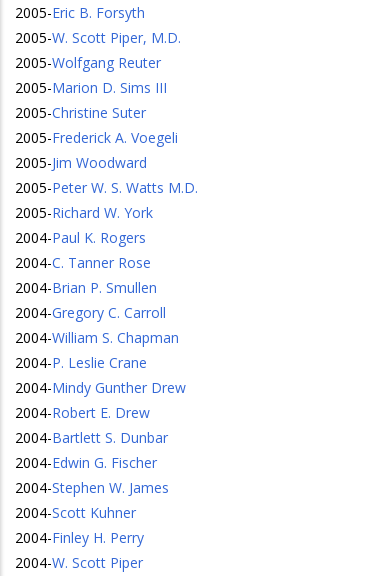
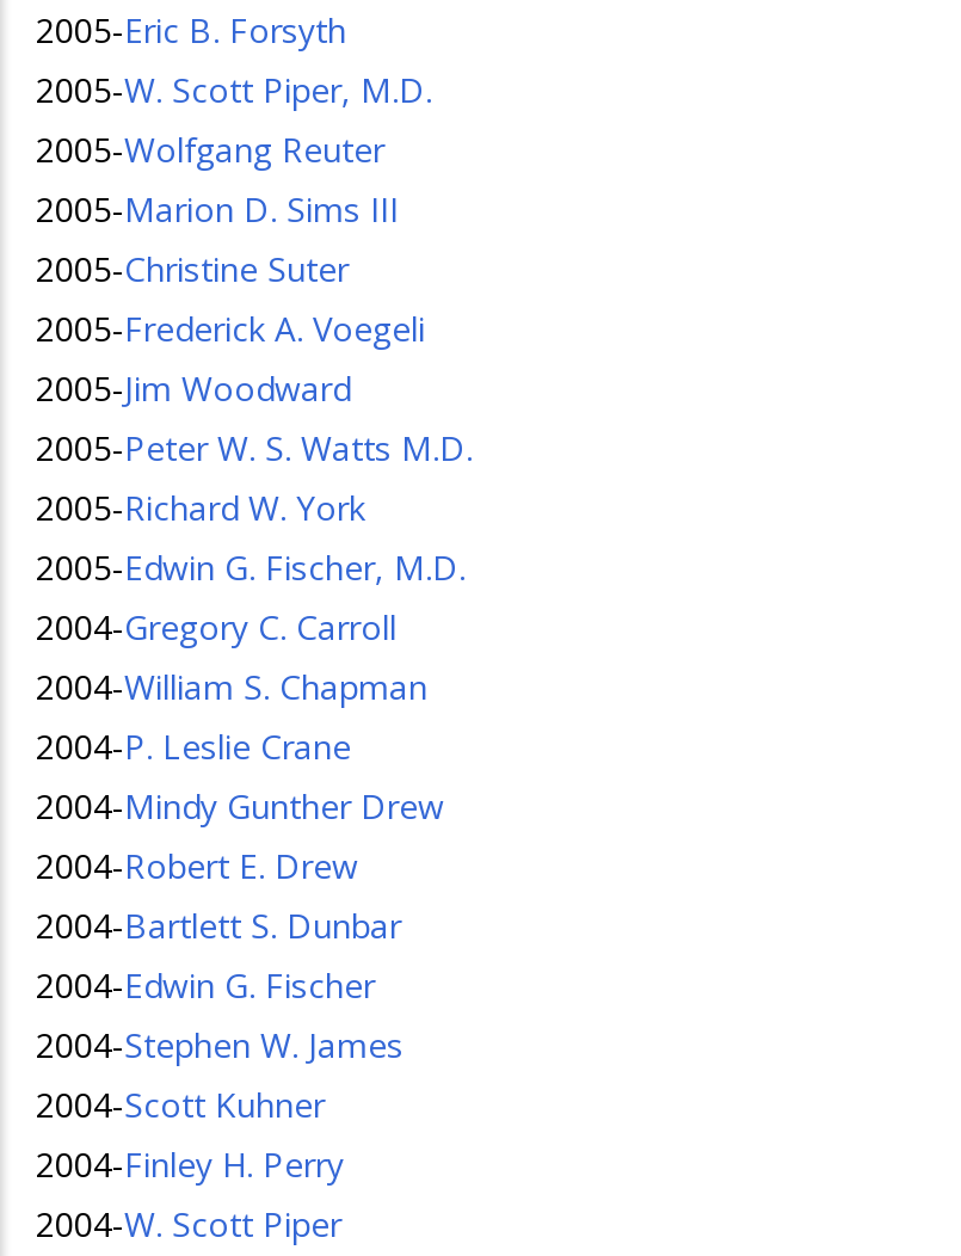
- 2004-Paul K. Rogers
- 2004-C. Tanner Rose
- 2004-Brian P. Smullen
+ 2005-Edwin G. Fischer, M.D.
